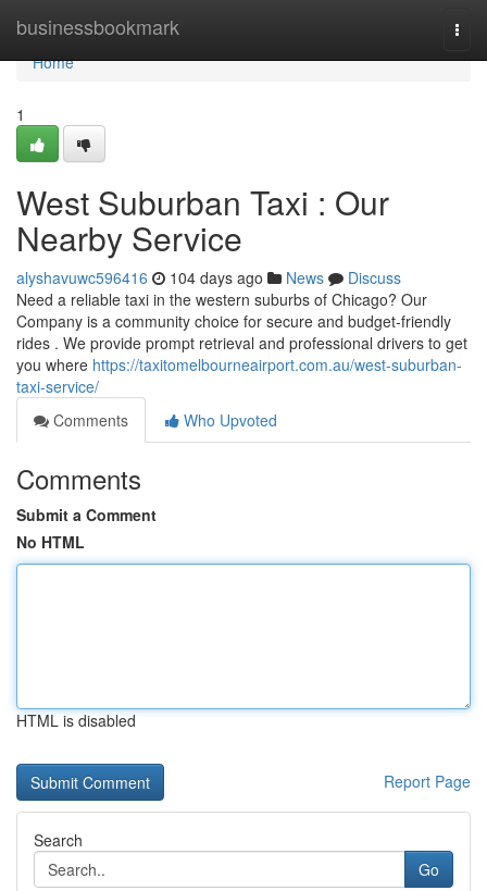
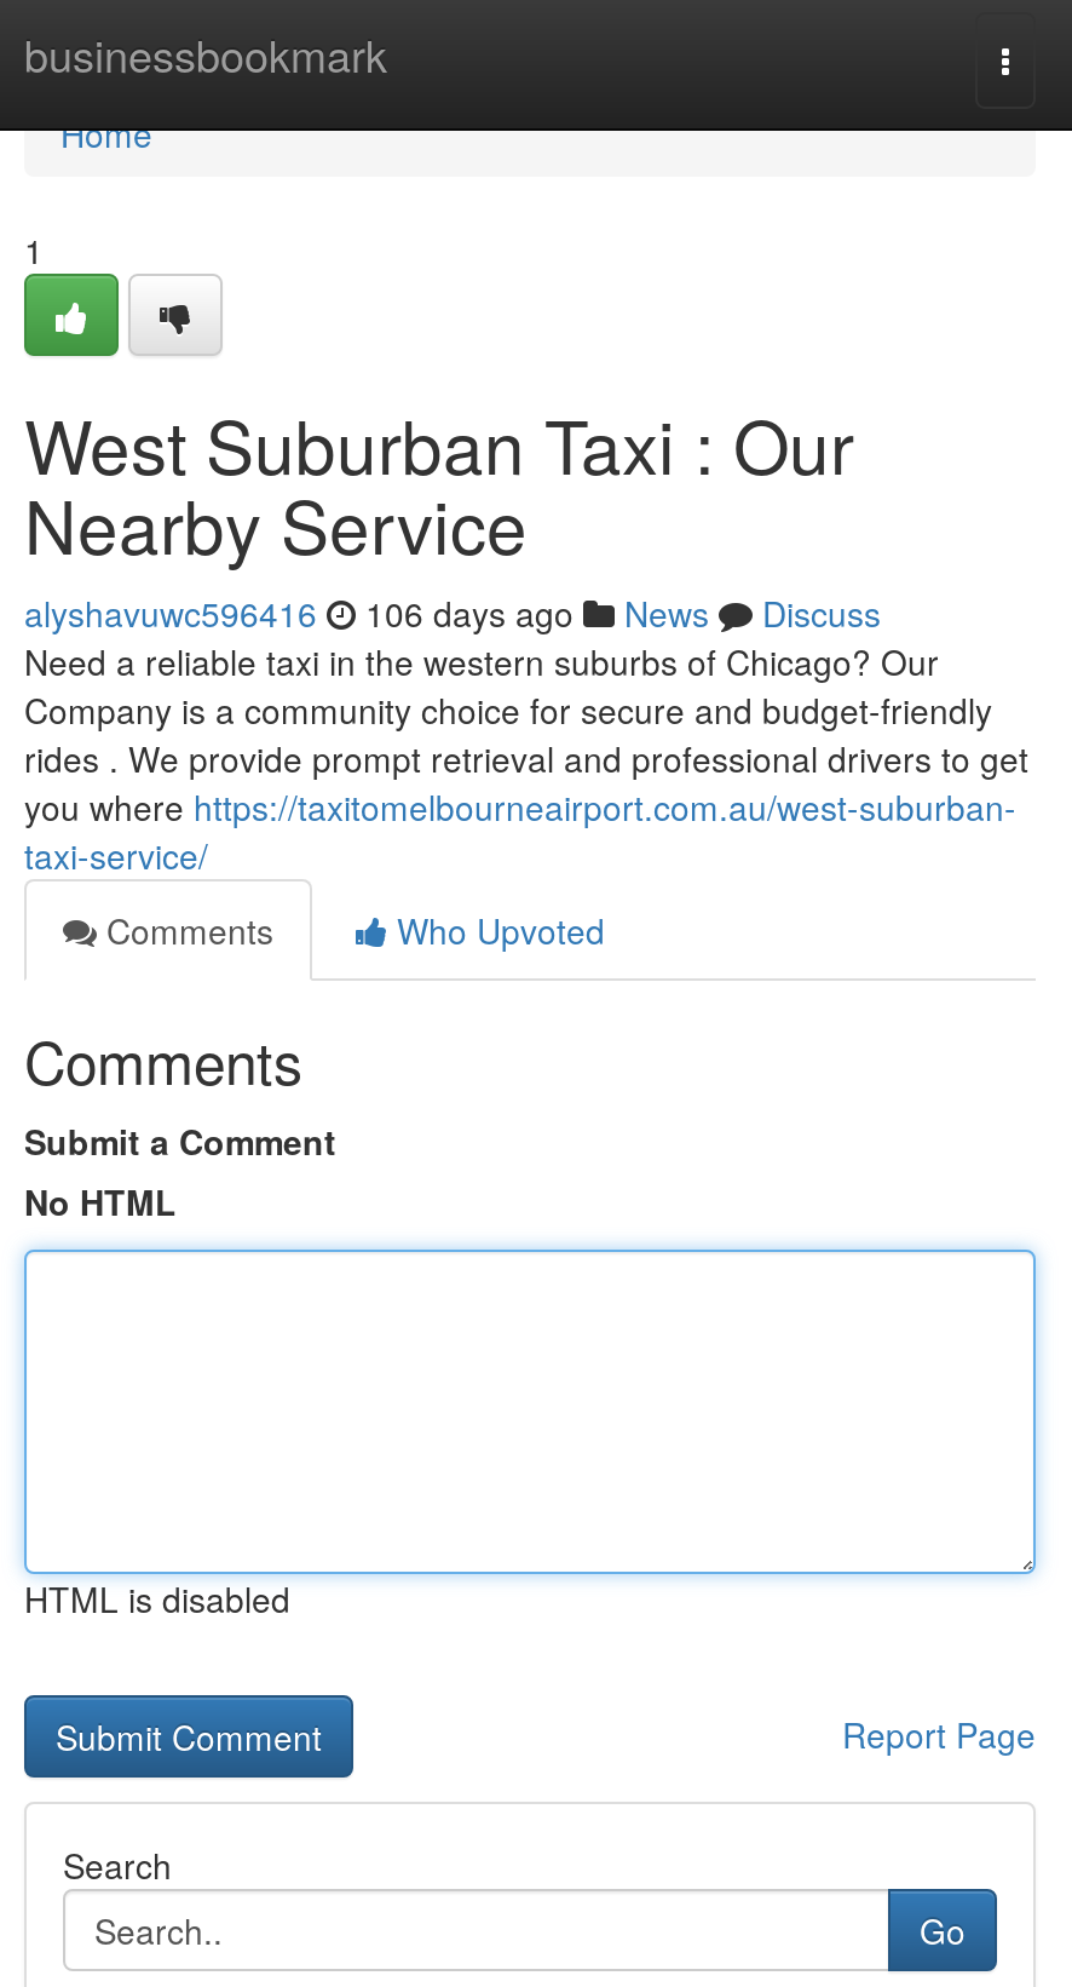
- alyshavuwc596416 104 days ago News Discuss
+ alyshavuwc596416 106 days ago News Discuss
